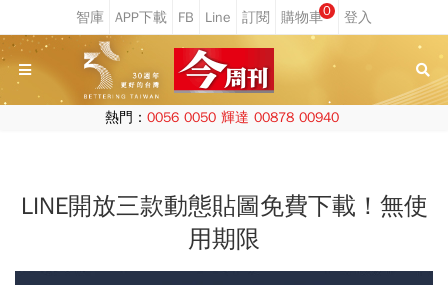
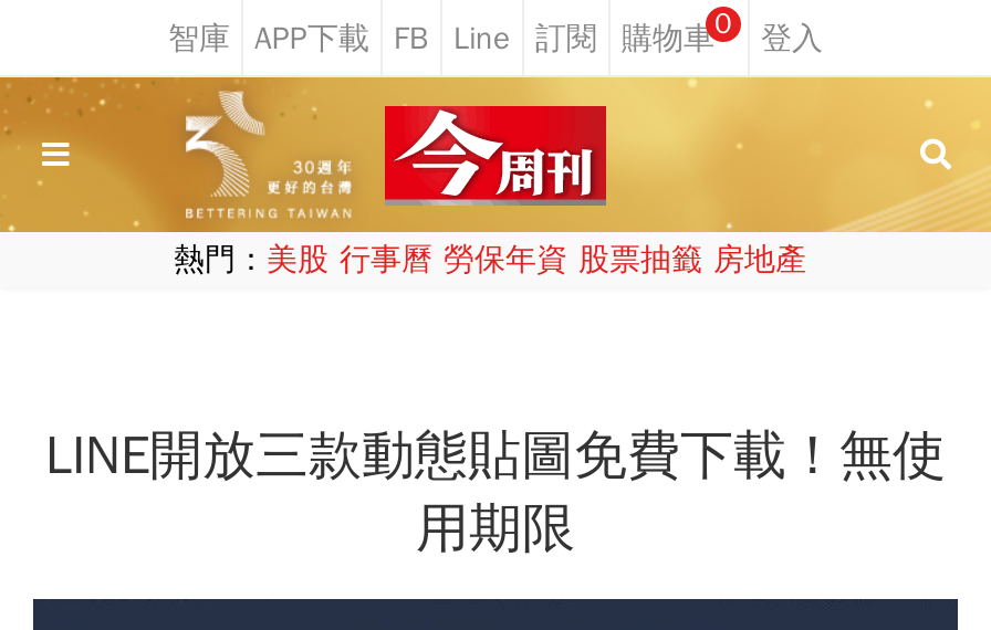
- 熱門：0056 0050 輝達 00878 00940
+ 熱門：美股 行事曆 勞保年資 股票抽籤 房地產
